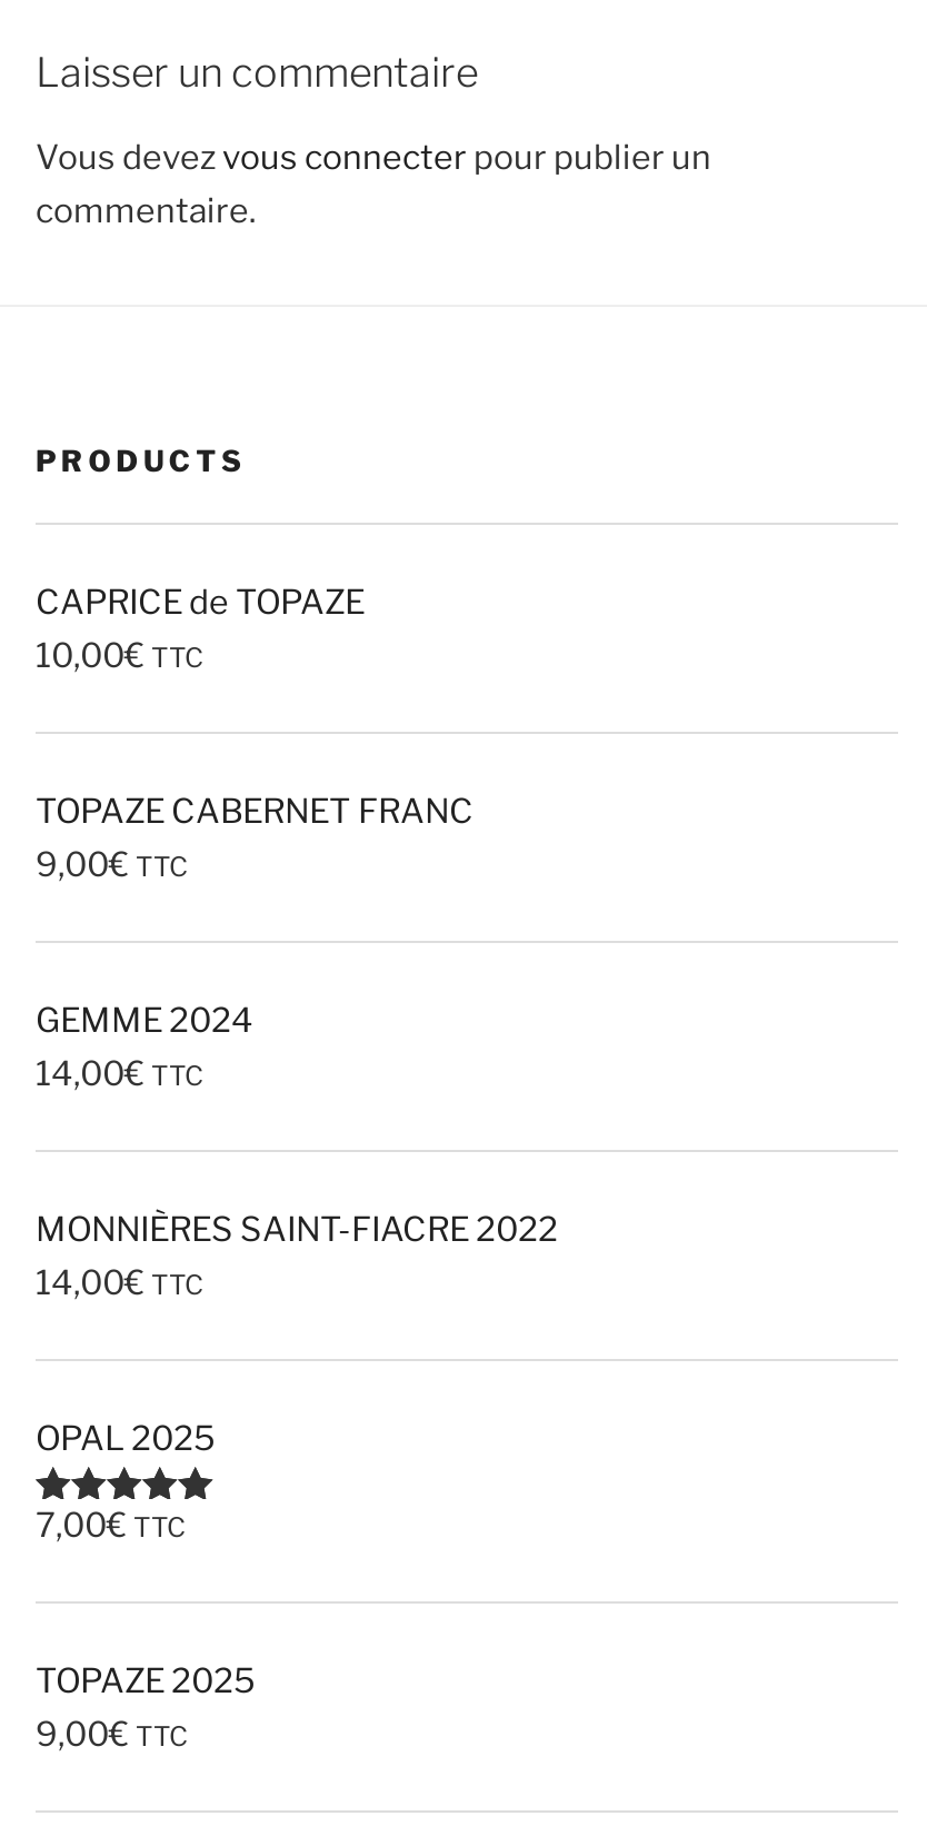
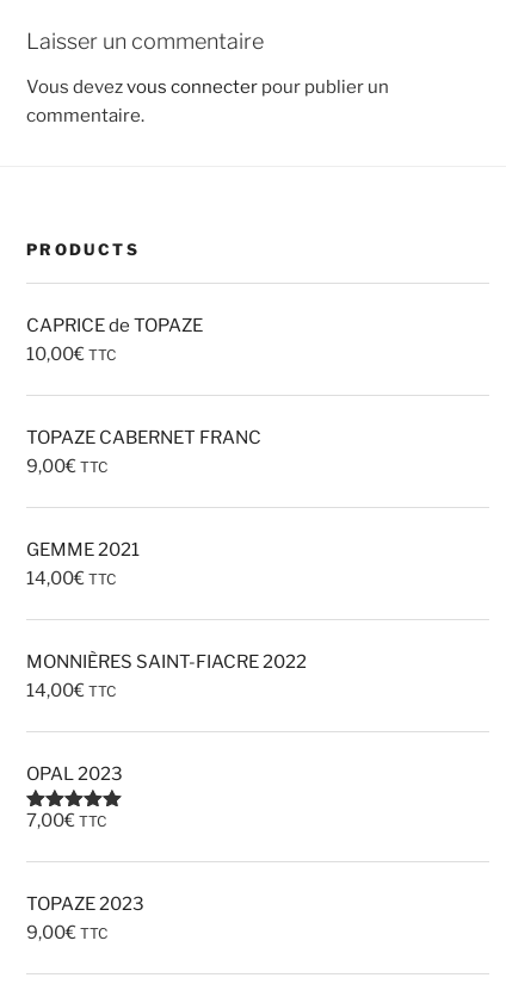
- GEMME 2024
+ GEMME 2021

- OPAL 2025
+ OPAL 2023

- TOPAZE 2025
+ TOPAZE 2023
